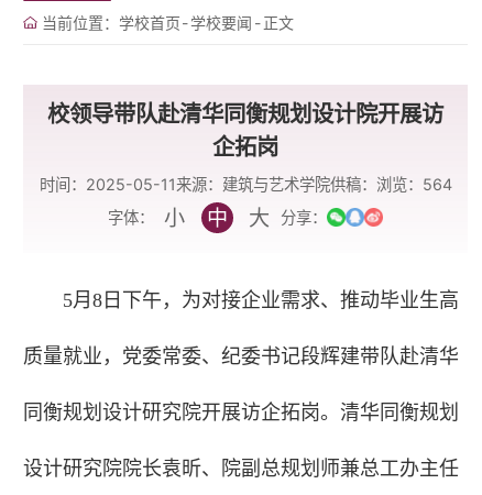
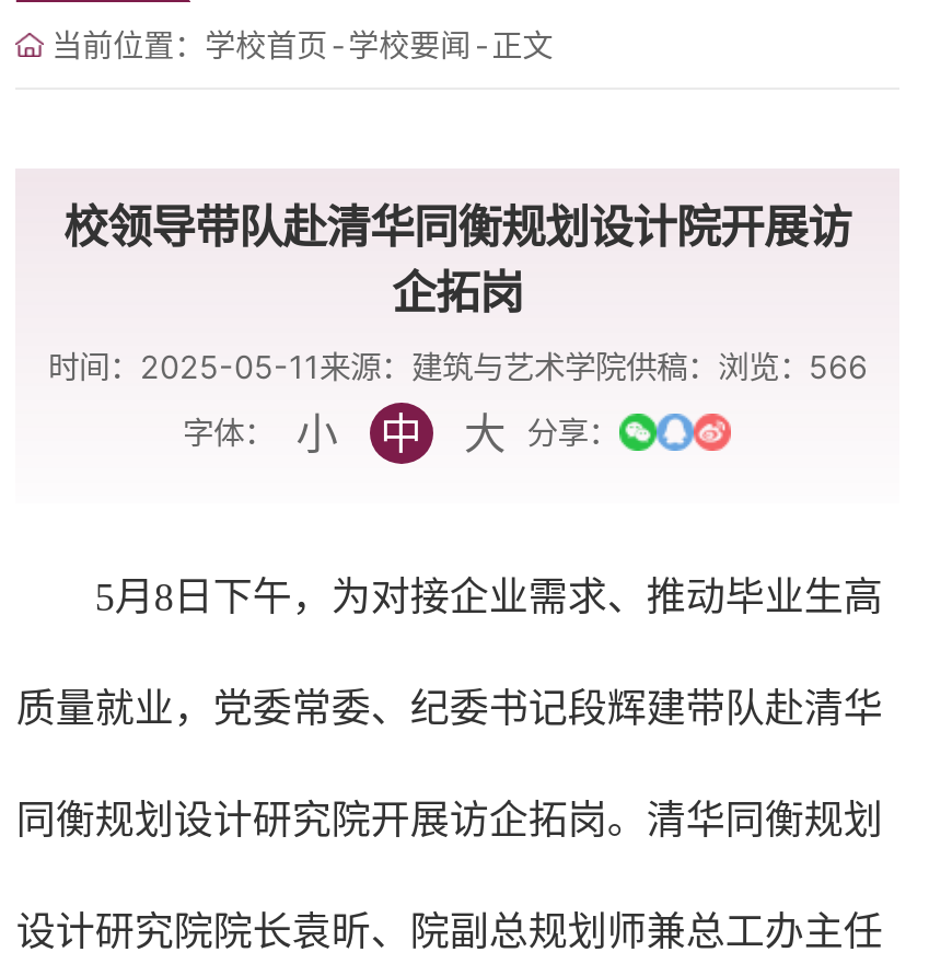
- 时间：2025-05-11来源：建筑与艺术学院供稿：浏览：564
+ 时间：2025-05-11来源：建筑与艺术学院供稿：浏览：566
